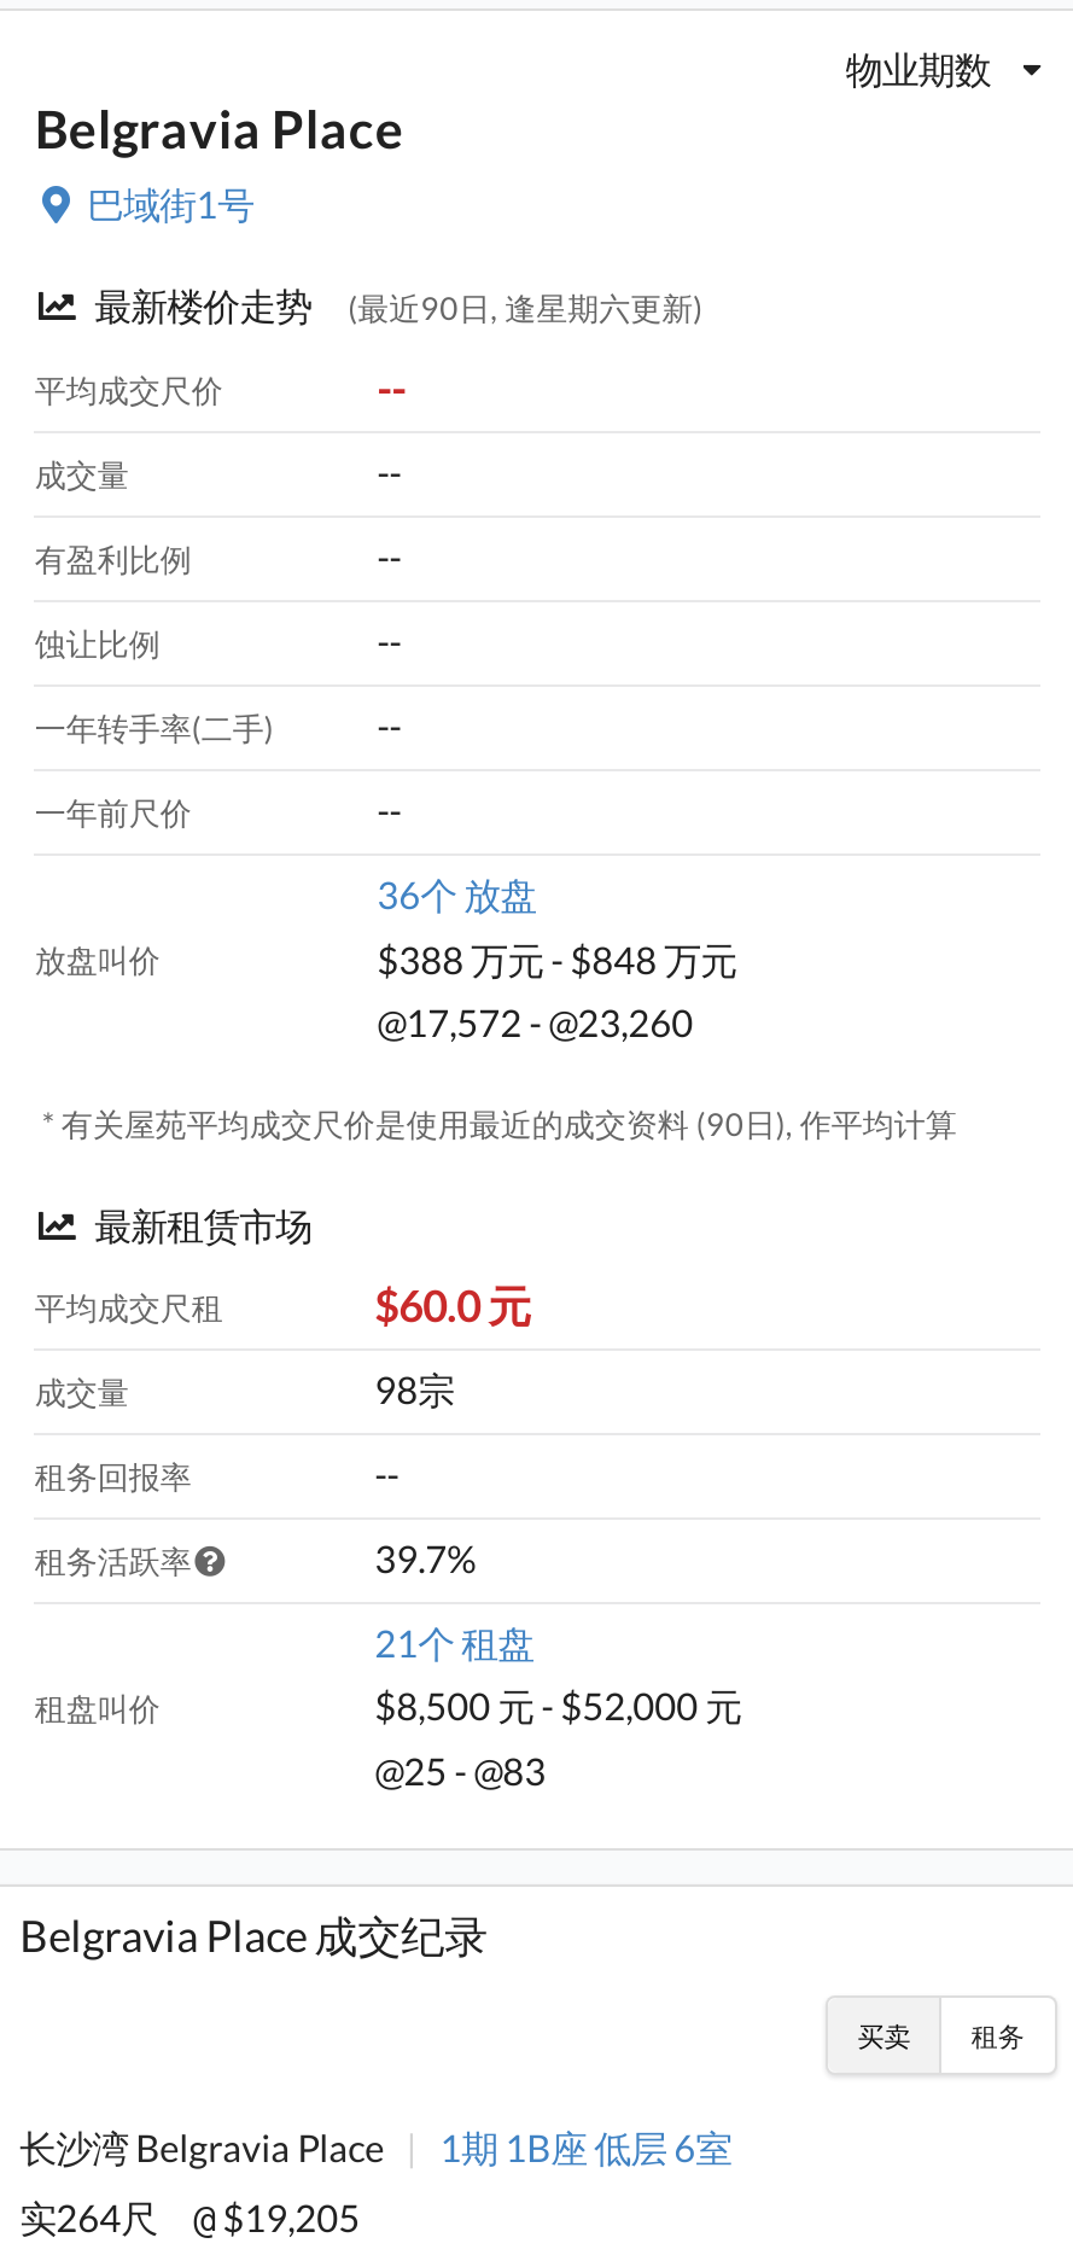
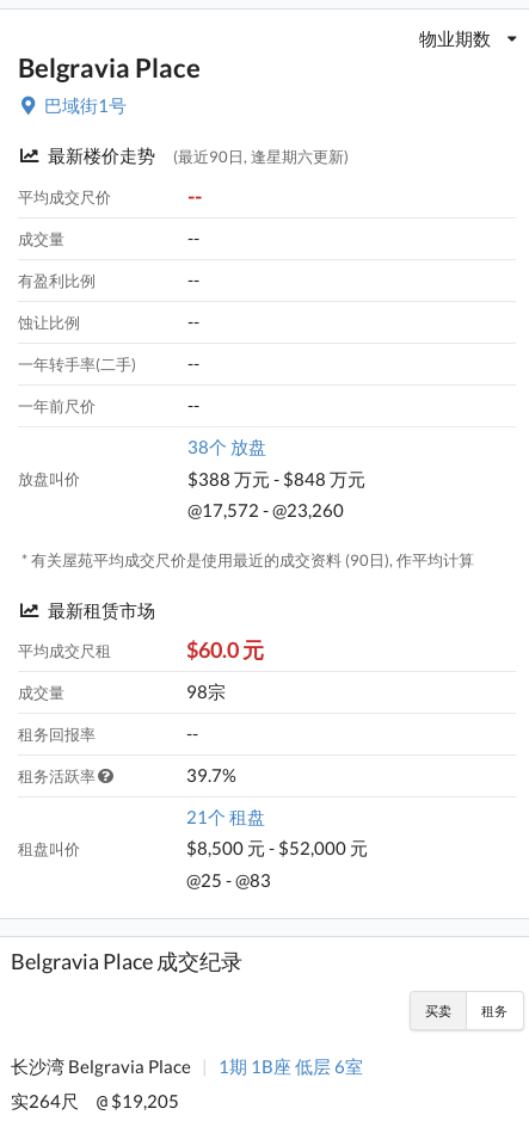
- 36个 放盘
+ 38个 放盘
